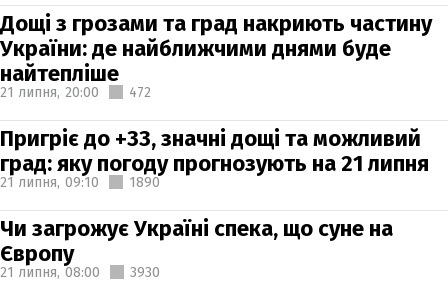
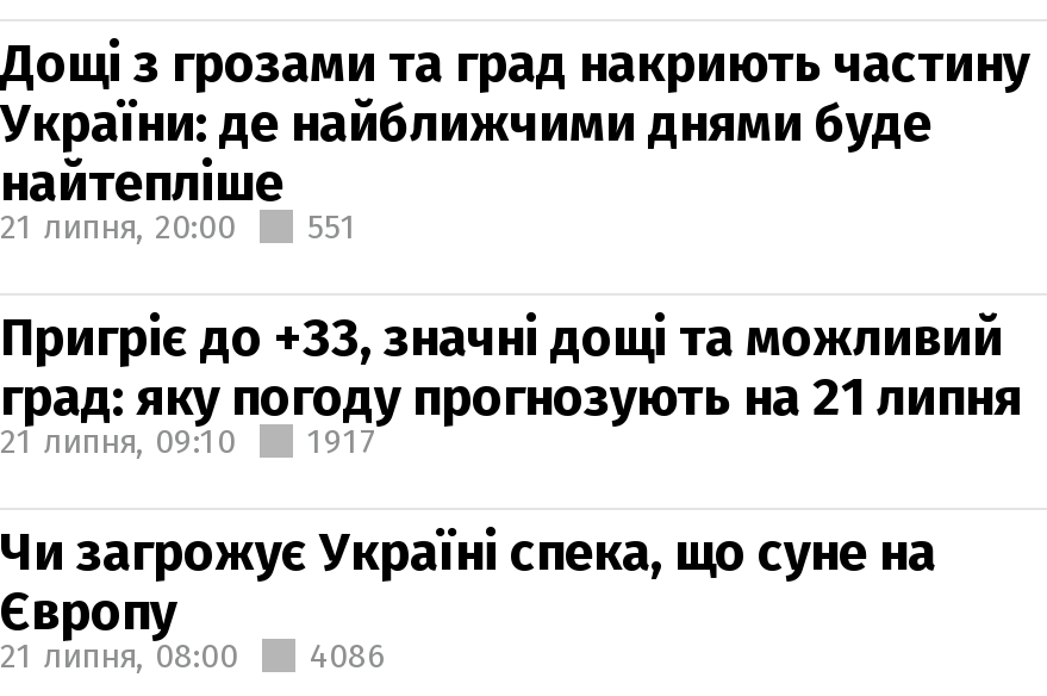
- 21 липня, 20:00 472
+ 21 липня, 20:00 551

- 1890
+ 1917

- 21 липня, 08:00 3930
+ 21 липня, 08:00 4086
